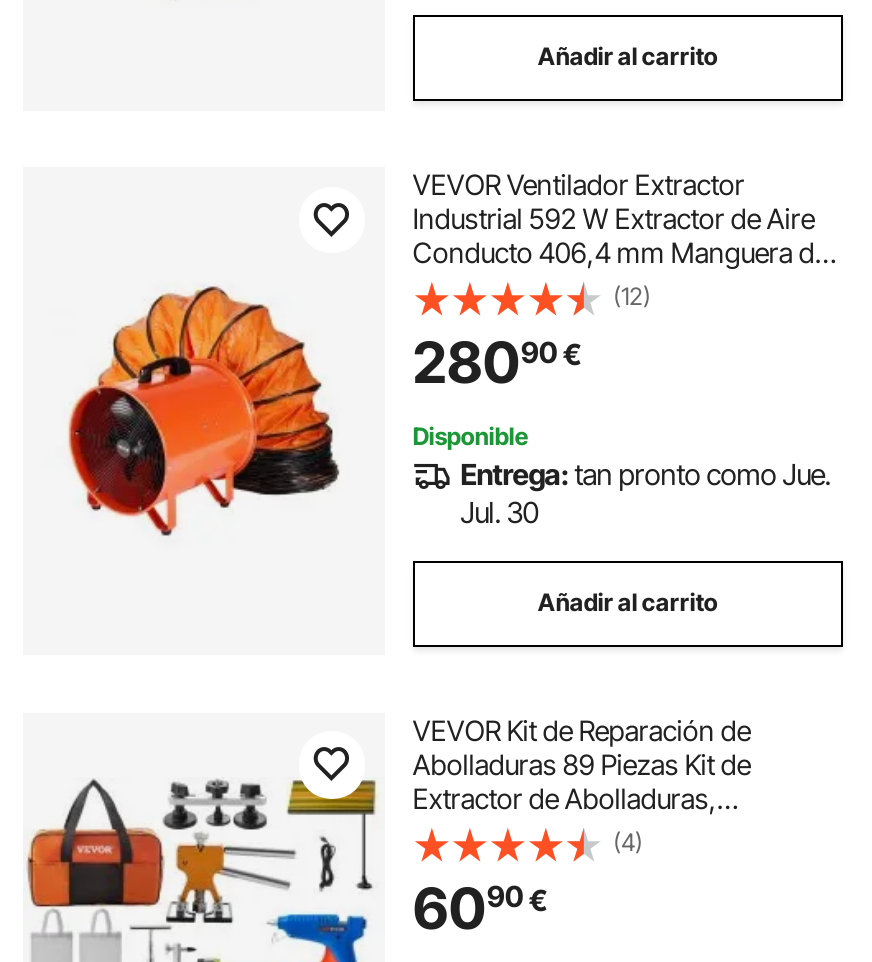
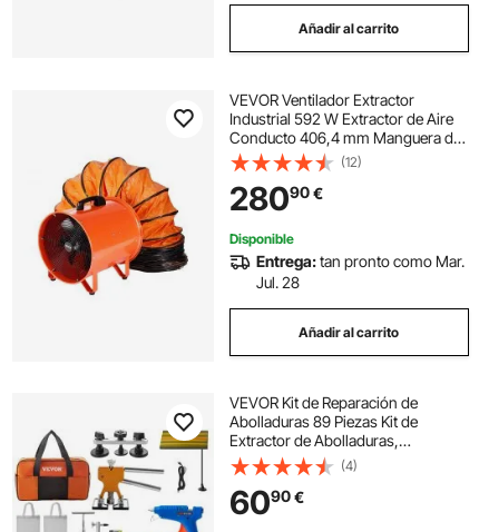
- Entrega: tan pronto como Jue.
+ Entrega: tan pronto como Mar.

- Jul. 30
+ Jul. 28
